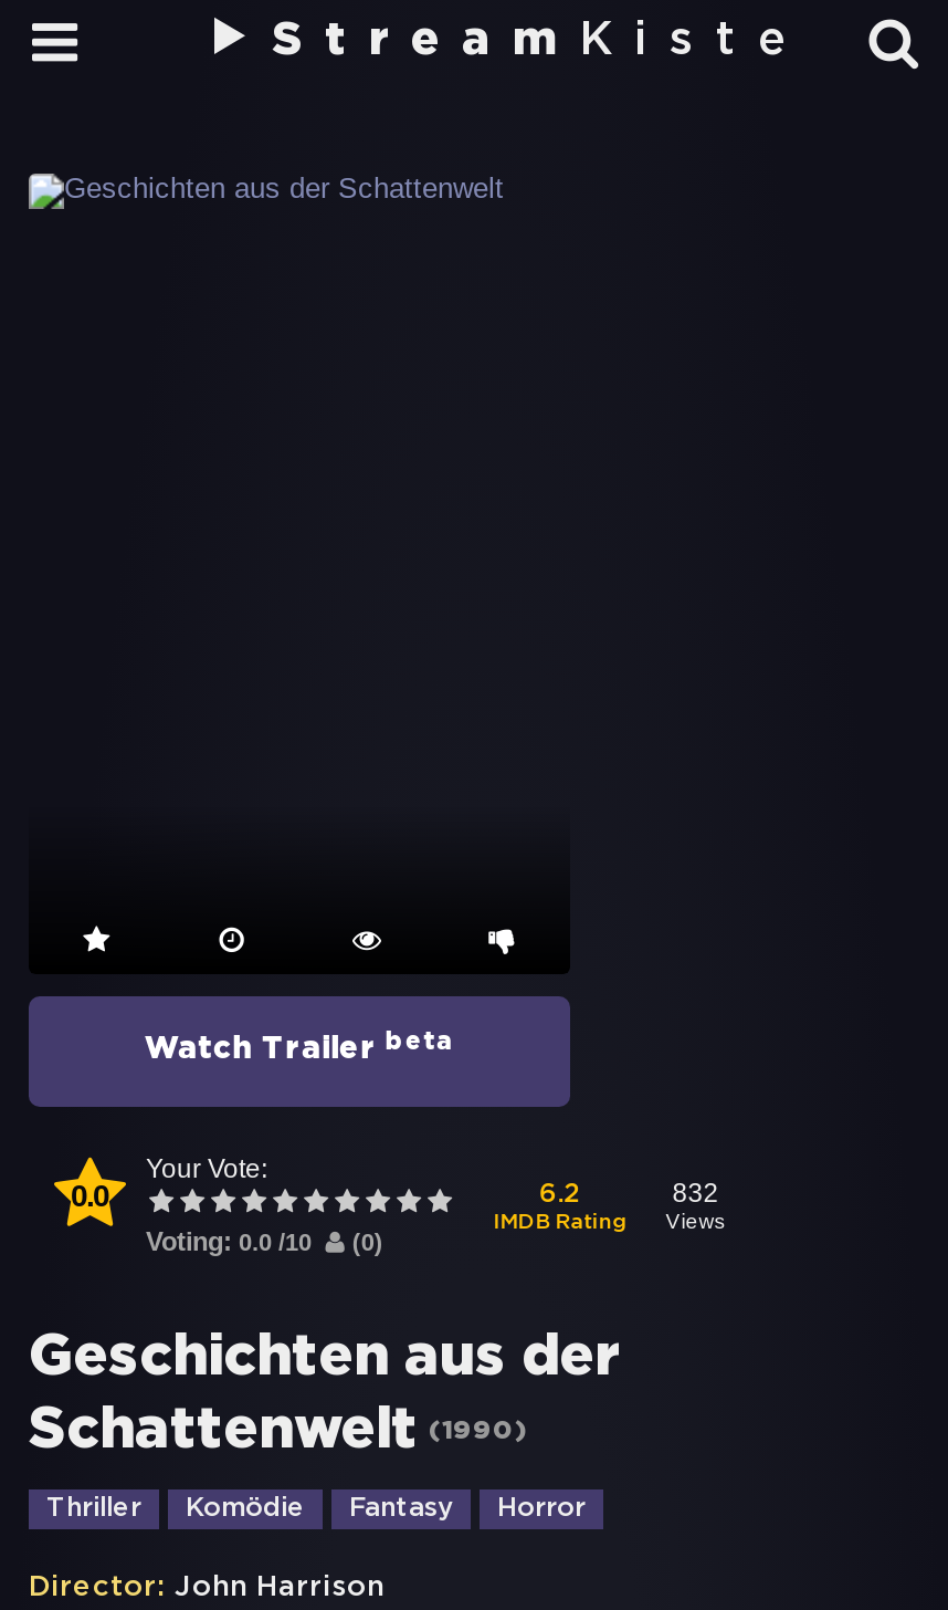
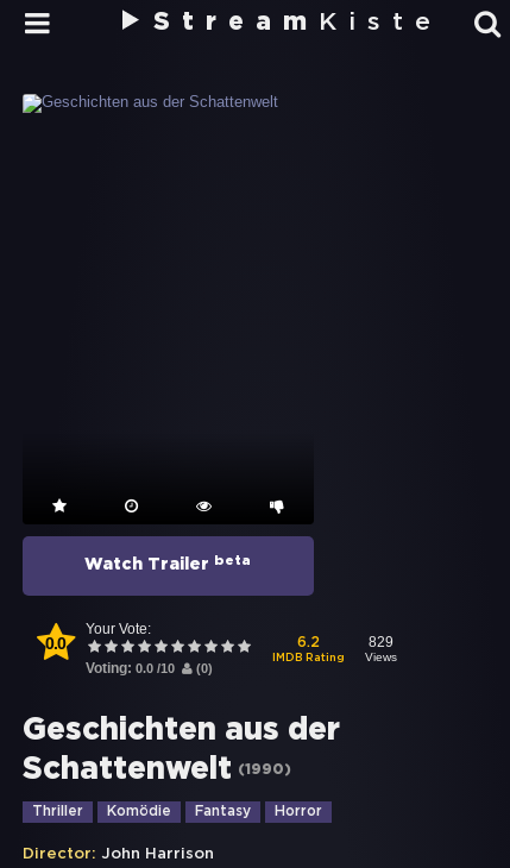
- 832
+ 829
